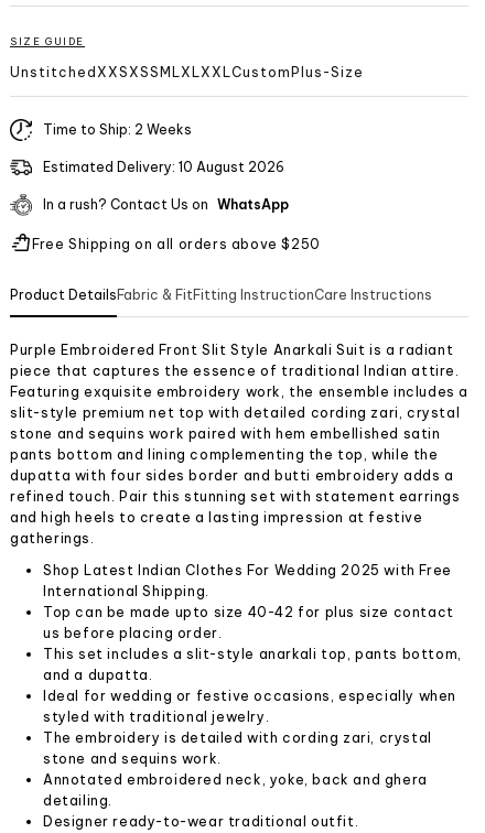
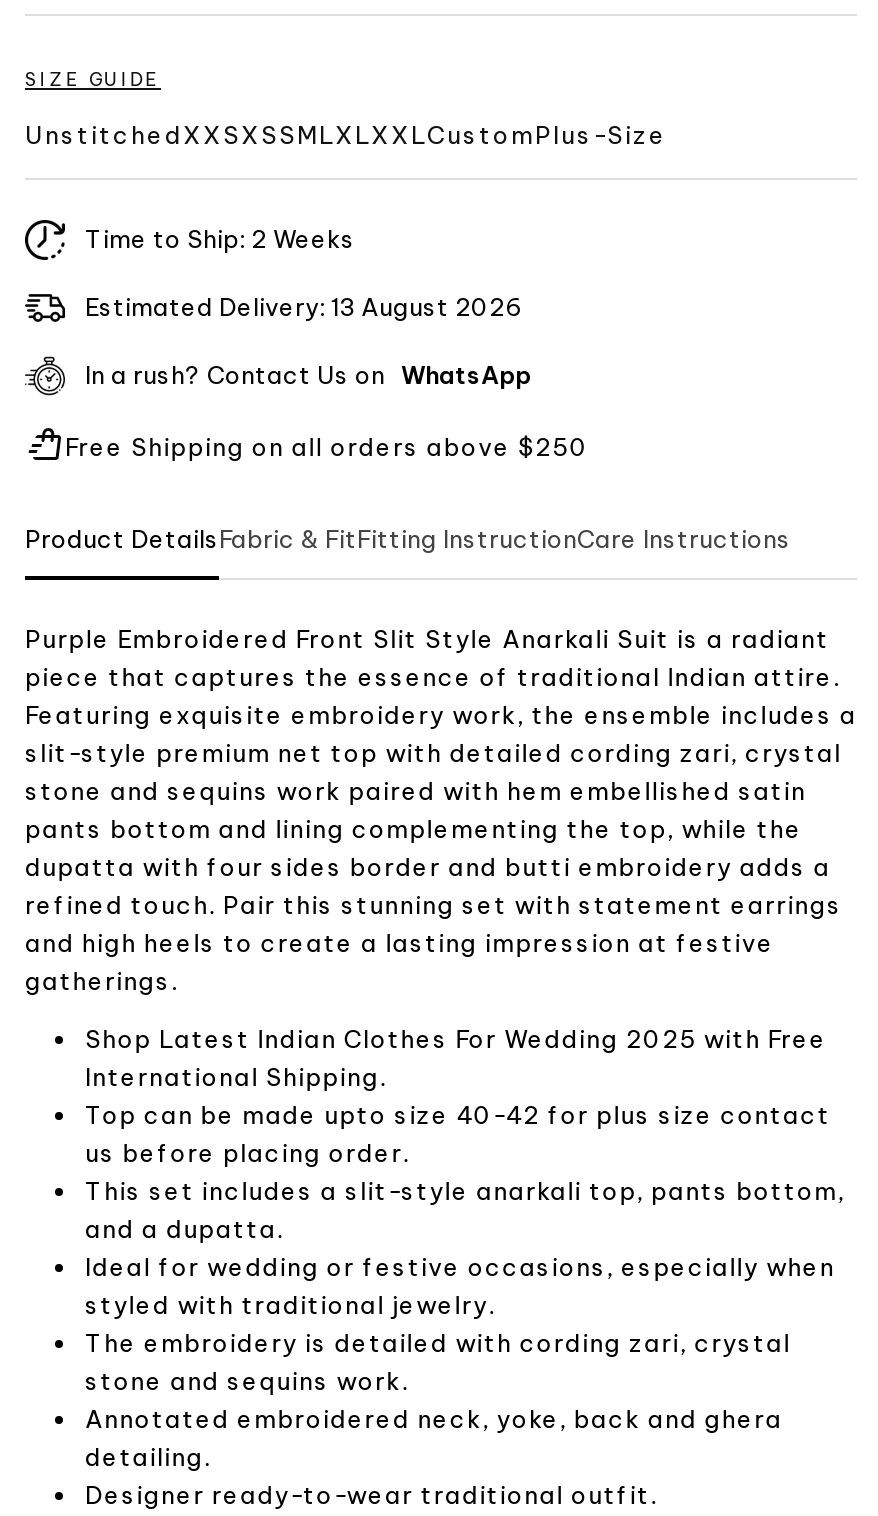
- Estimated Delivery: 10 August 2026
+ Estimated Delivery: 13 August 2026
